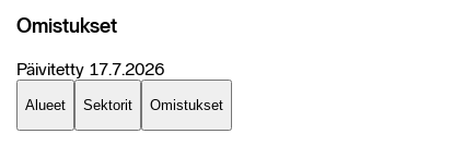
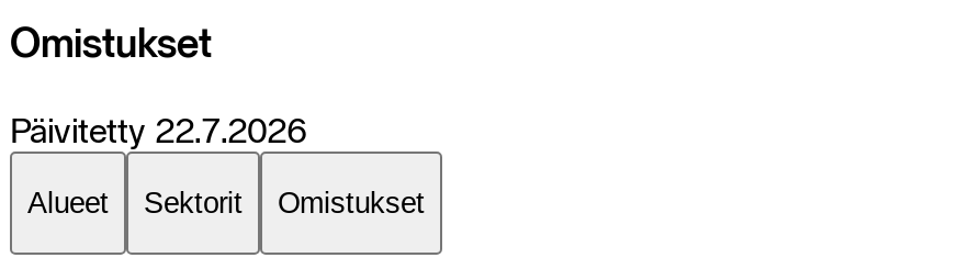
- Päivitetty 17.7.2026
+ Päivitetty 22.7.2026
